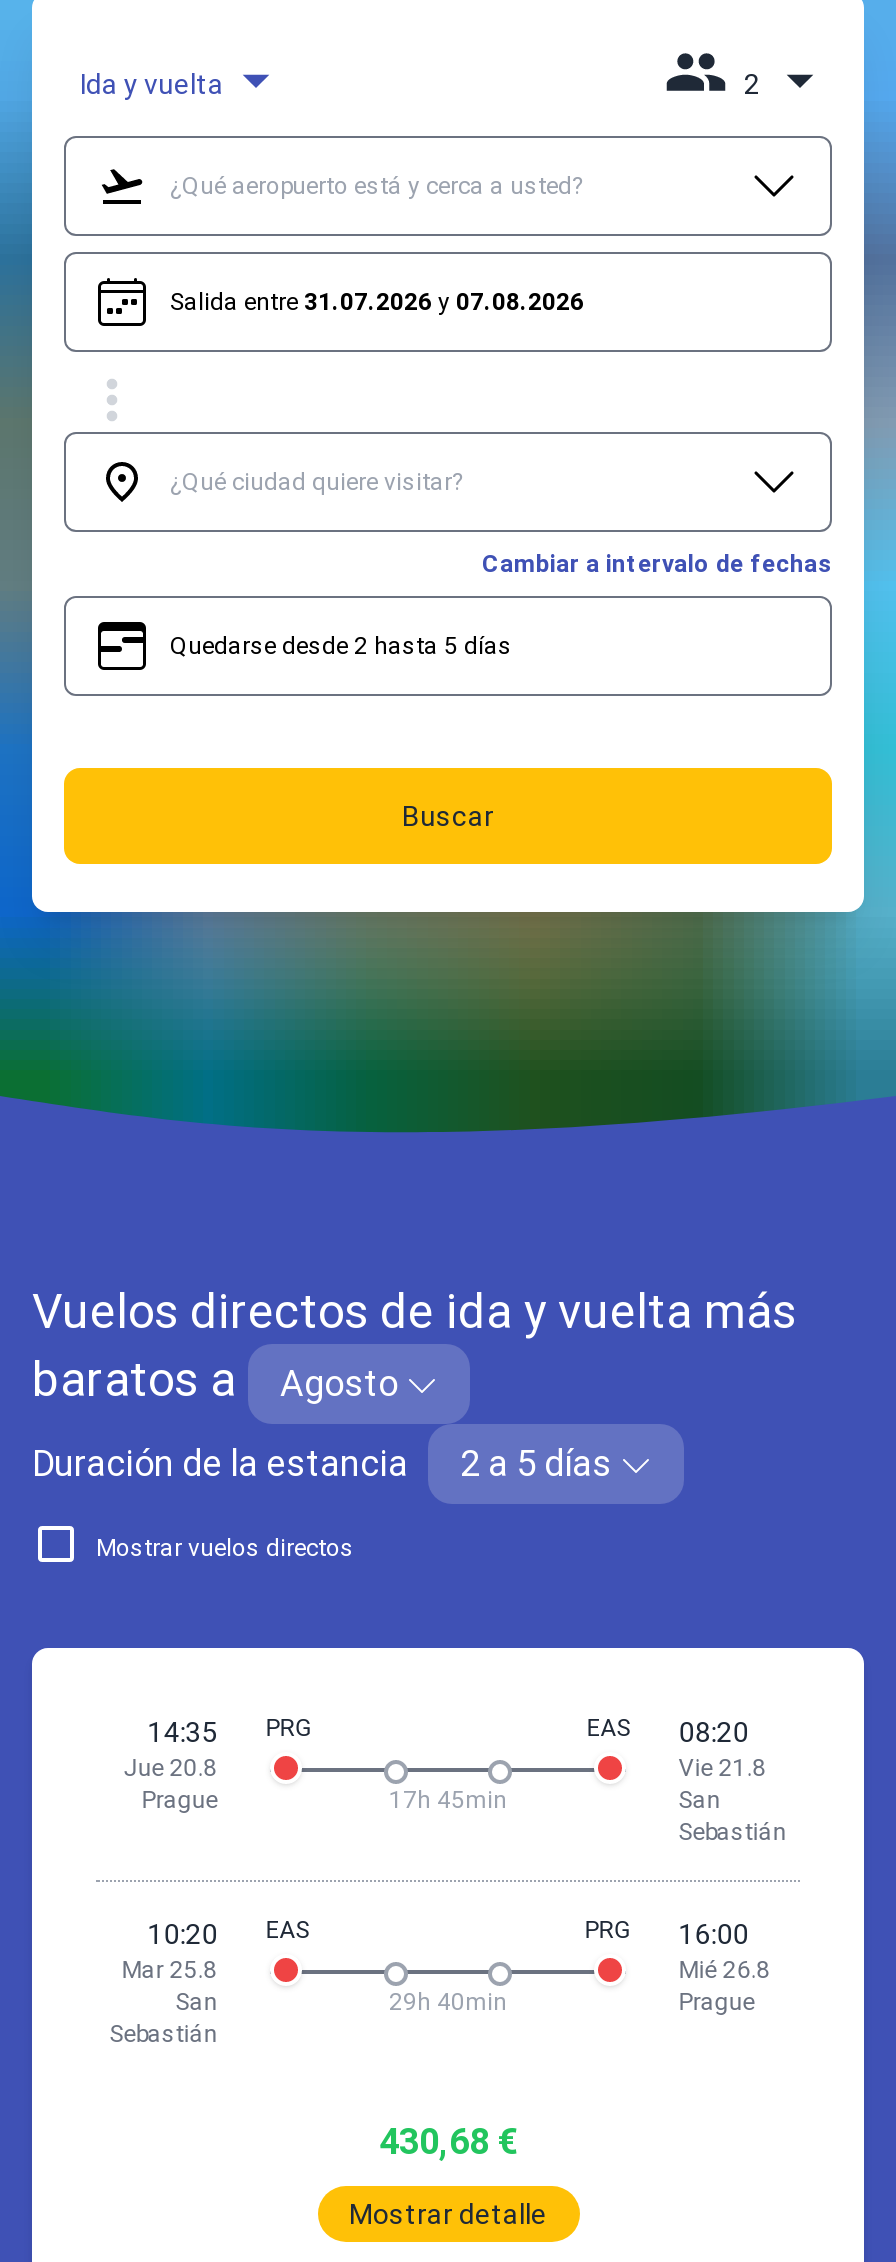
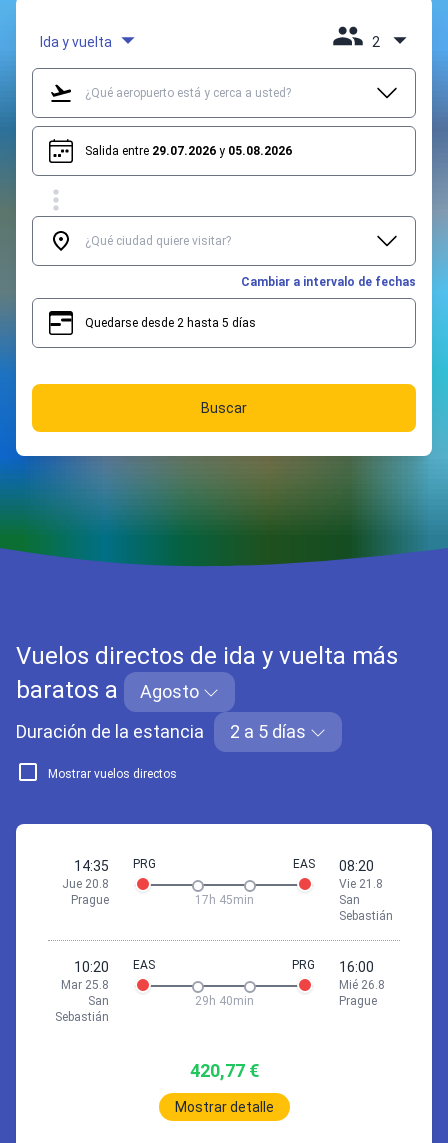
- Salida entre 31.07.2026 y 07.08.2026
+ Salida entre 29.07.2026 y 05.08.2026

- 430,68 €
+ 420,77 €
